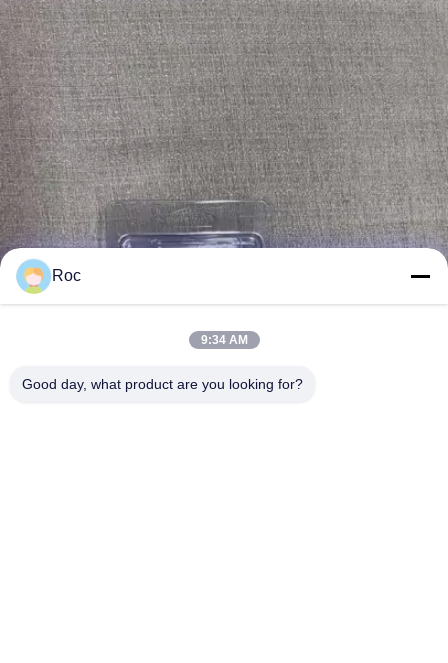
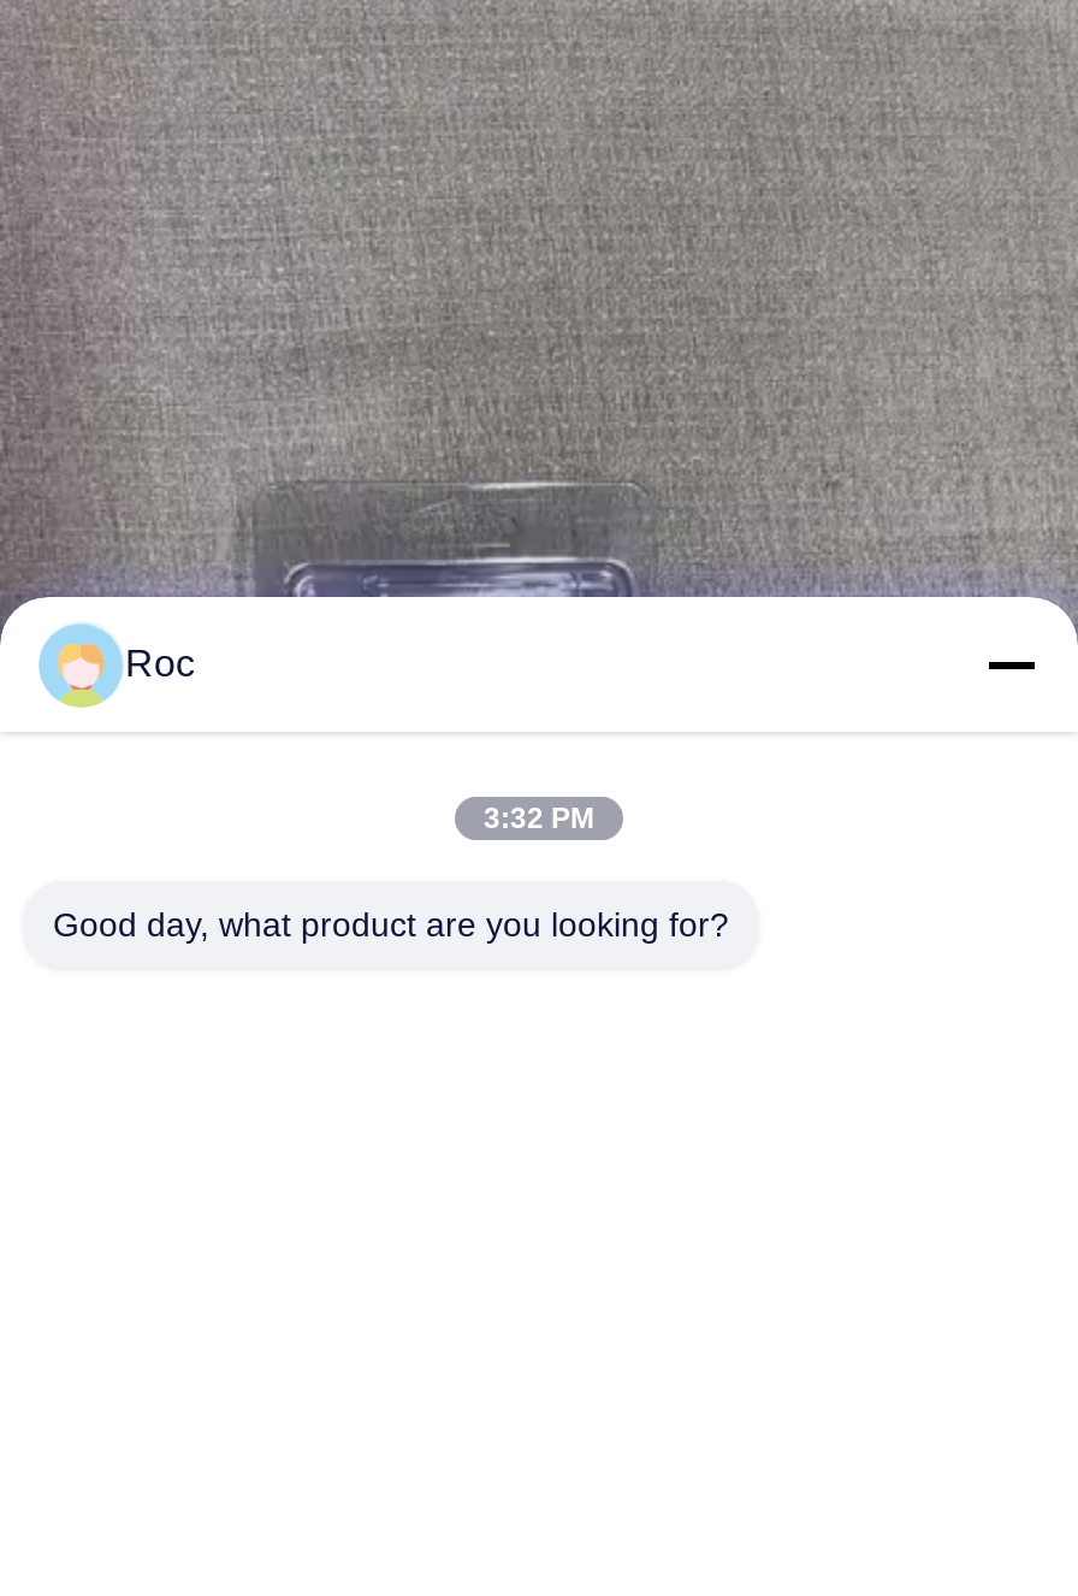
- 9:34 AM
+ 3:32 PM
